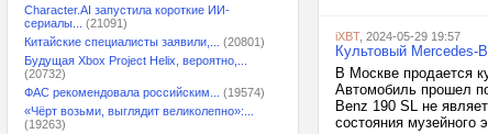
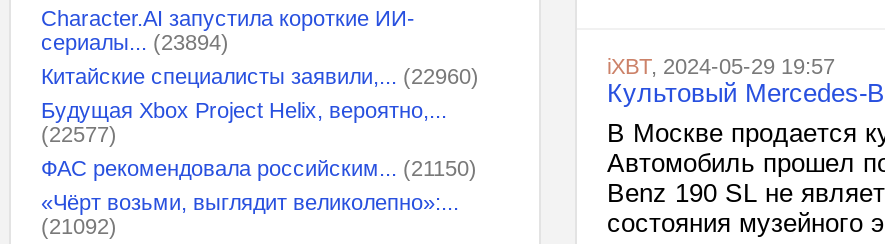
- сериалы... (21091)
+ сериалы... (23894)

- Китайские специалисты заявили,... (20801)
+ Китайские специалисты заявили,... (22960)

- (20732)
+ (22577)

- ФАС рекомендовала российским... (19574)
+ ФАС рекомендовала российским... (21150)

- (19263)
+ (21092)
